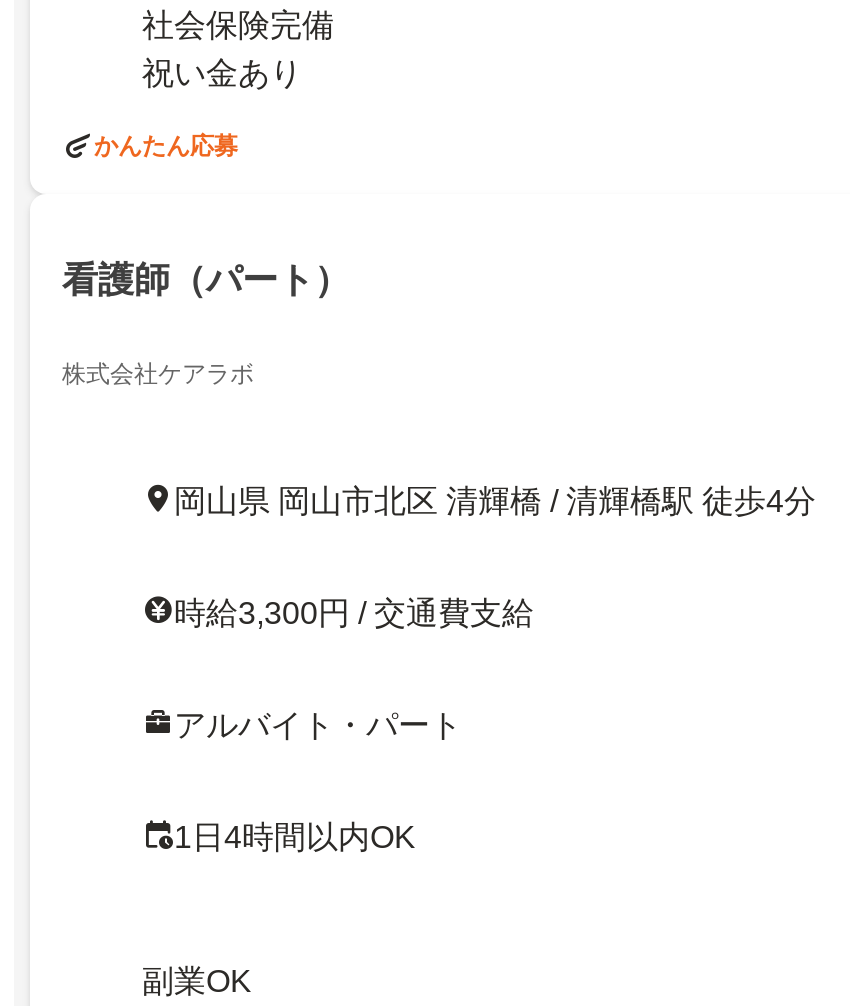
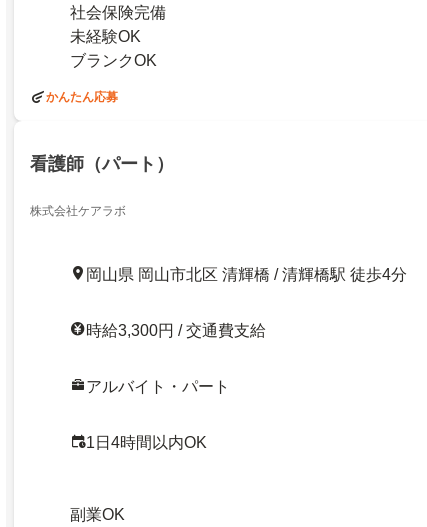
- 祝い金あり
+ 未経験OK
+ ブランクOK
